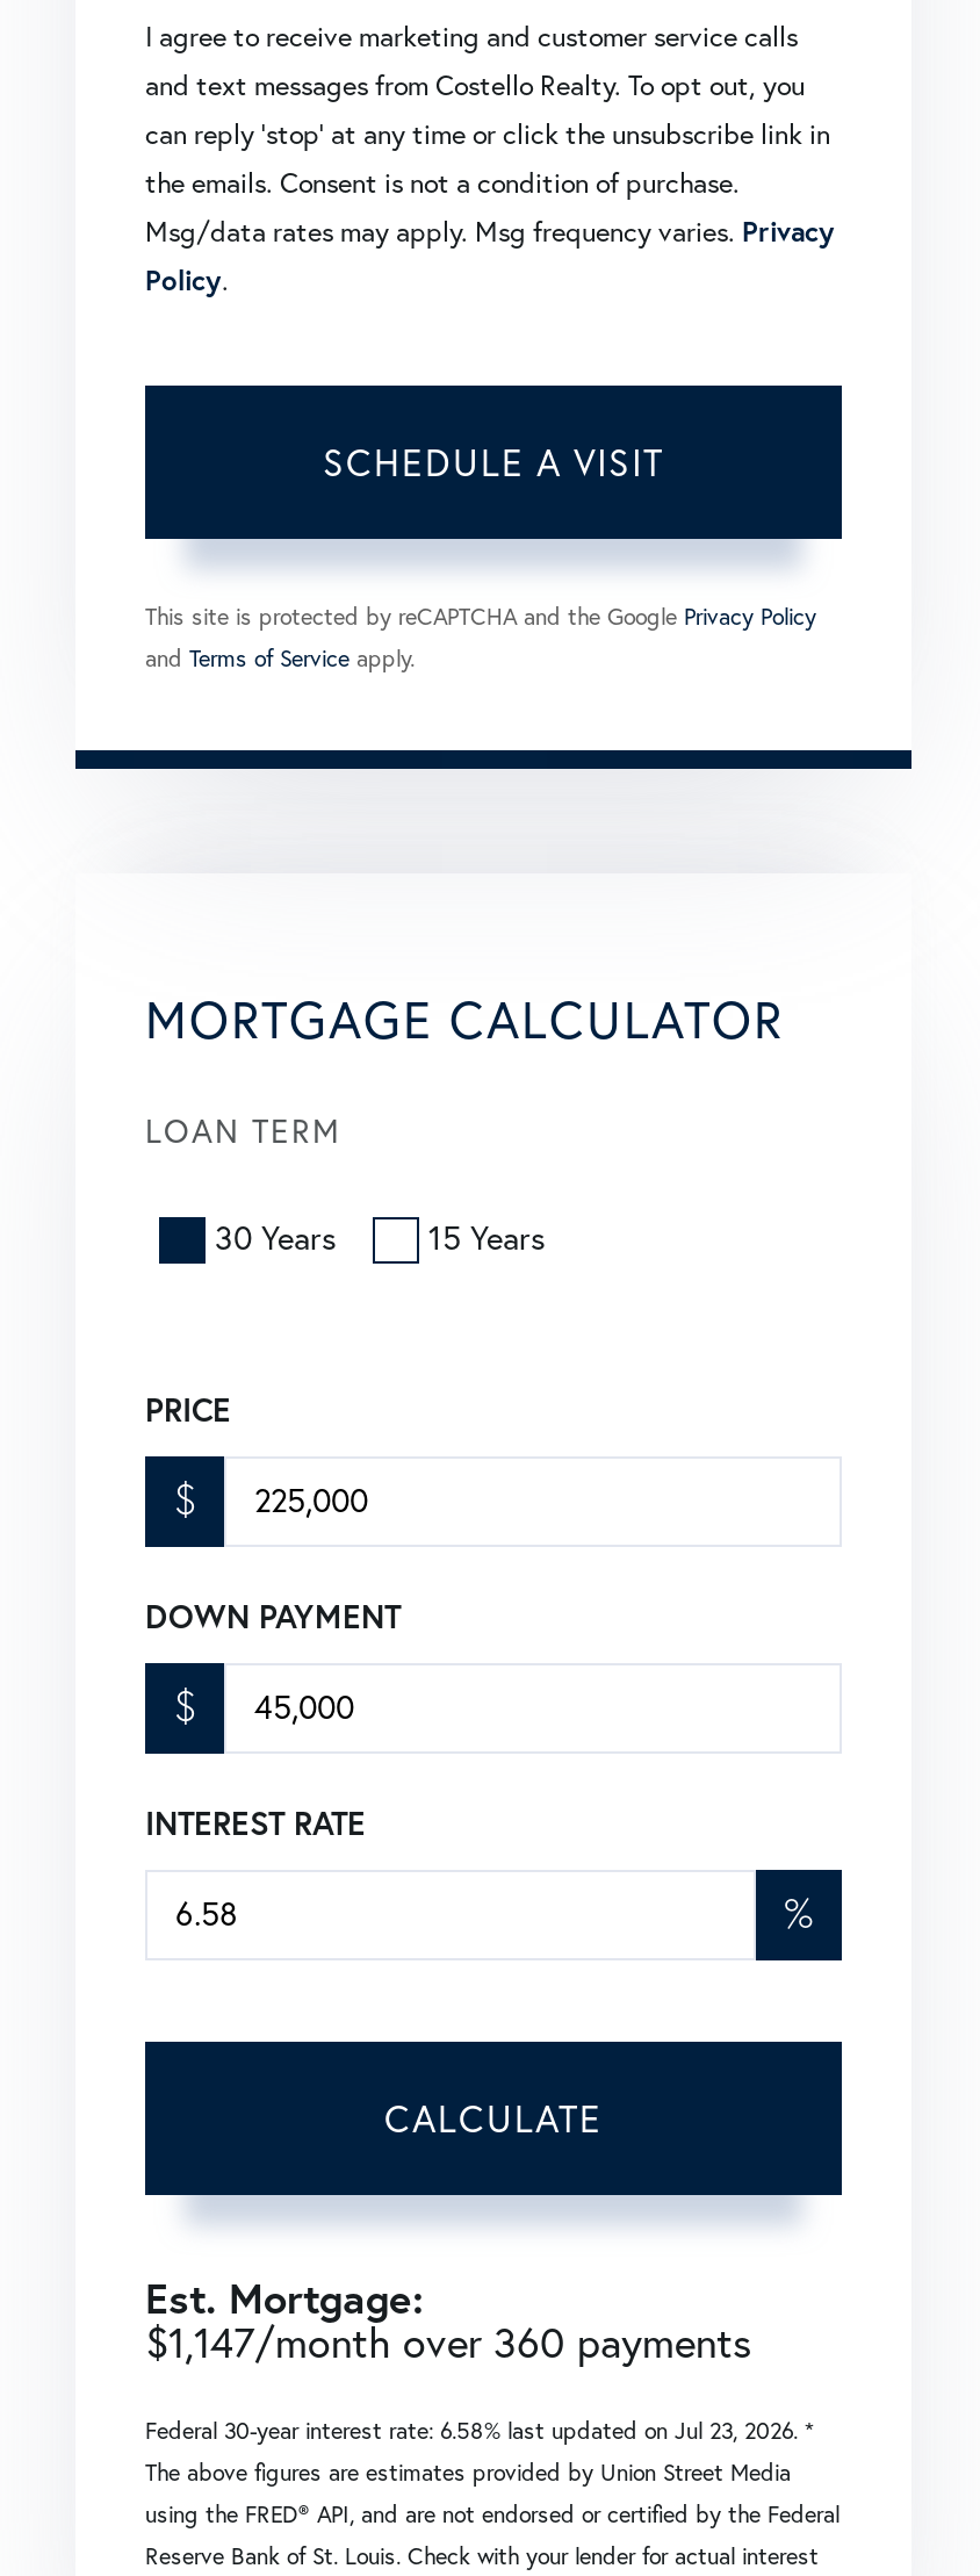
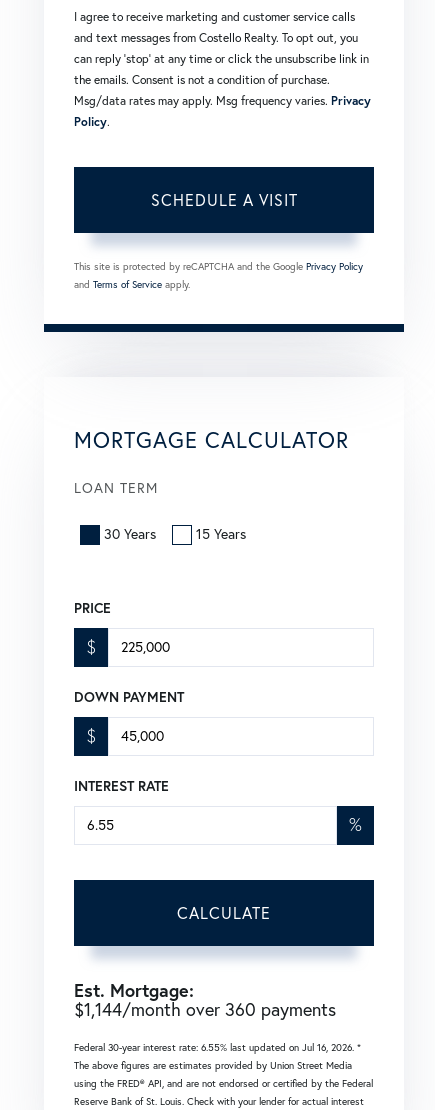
- $1,147/month over 360 payments
+ $1,144/month over 360 payments

- Federal 30-year interest rate: 6.58% last updated on Jul 23, 2026. *
+ Federal 30-year interest rate: 6.55% last updated on Jul 16, 2026. *
